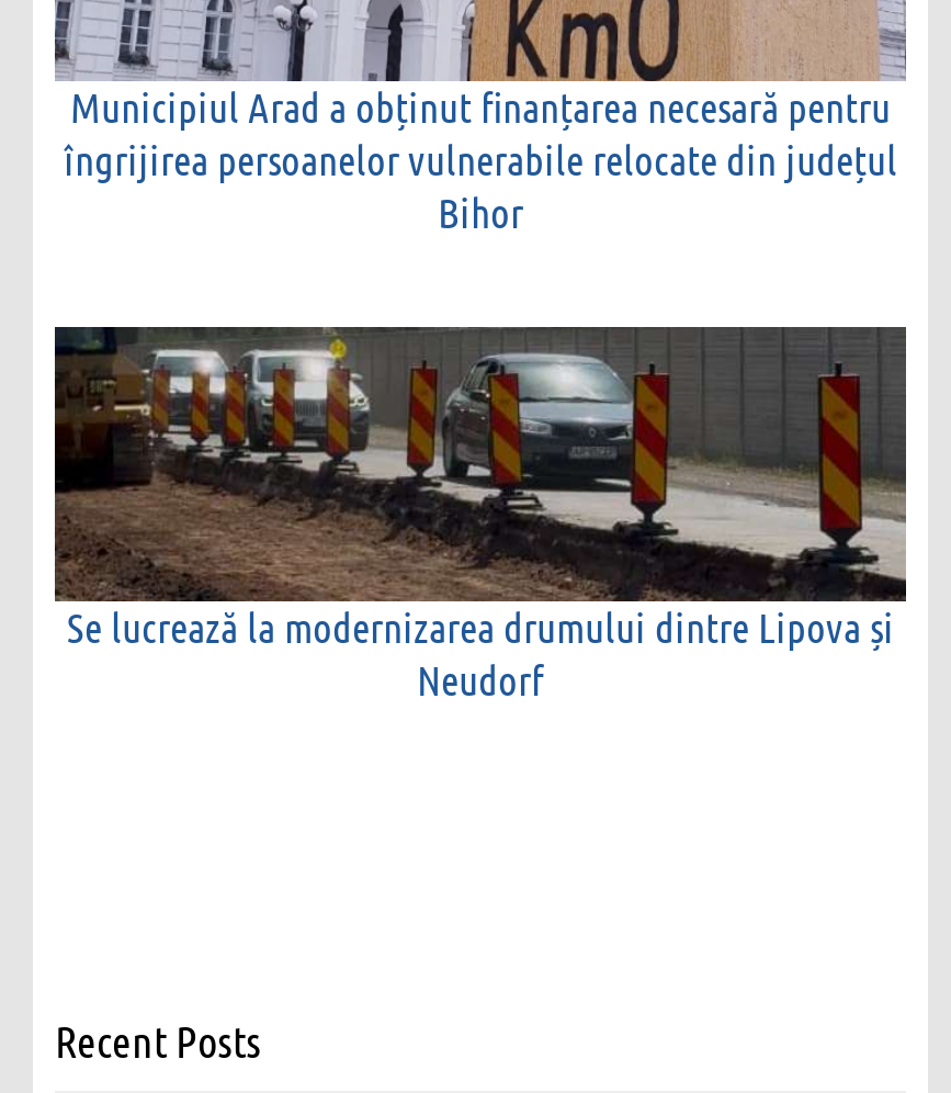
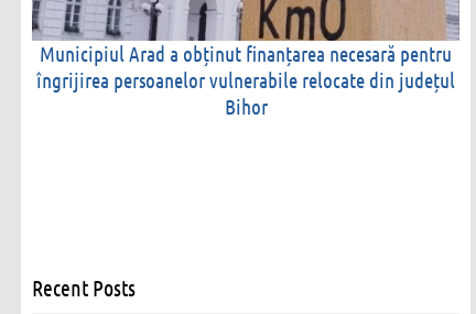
- [image]
- Se lucrează la modernizarea drumului dintre Lipova și
- Neudorf
